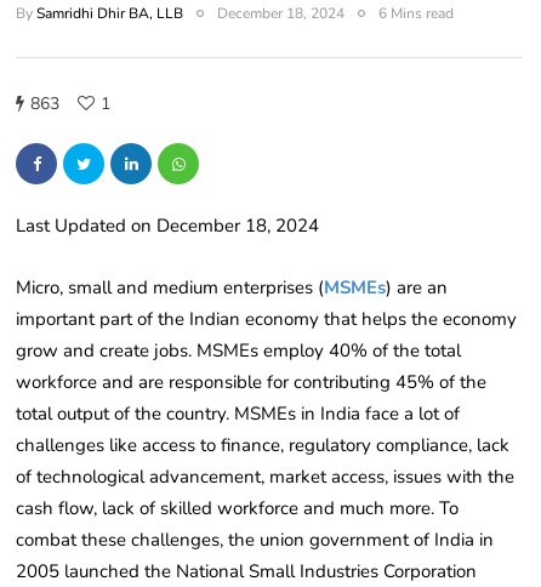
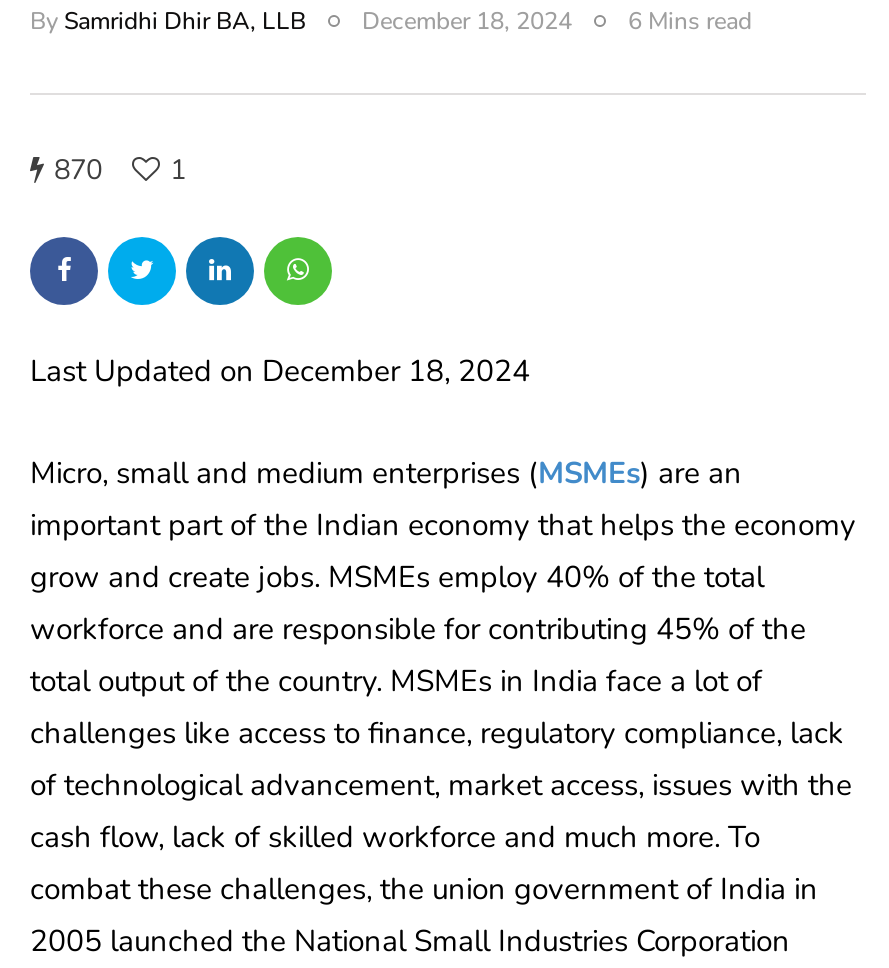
- 863 1
+ 870 1
